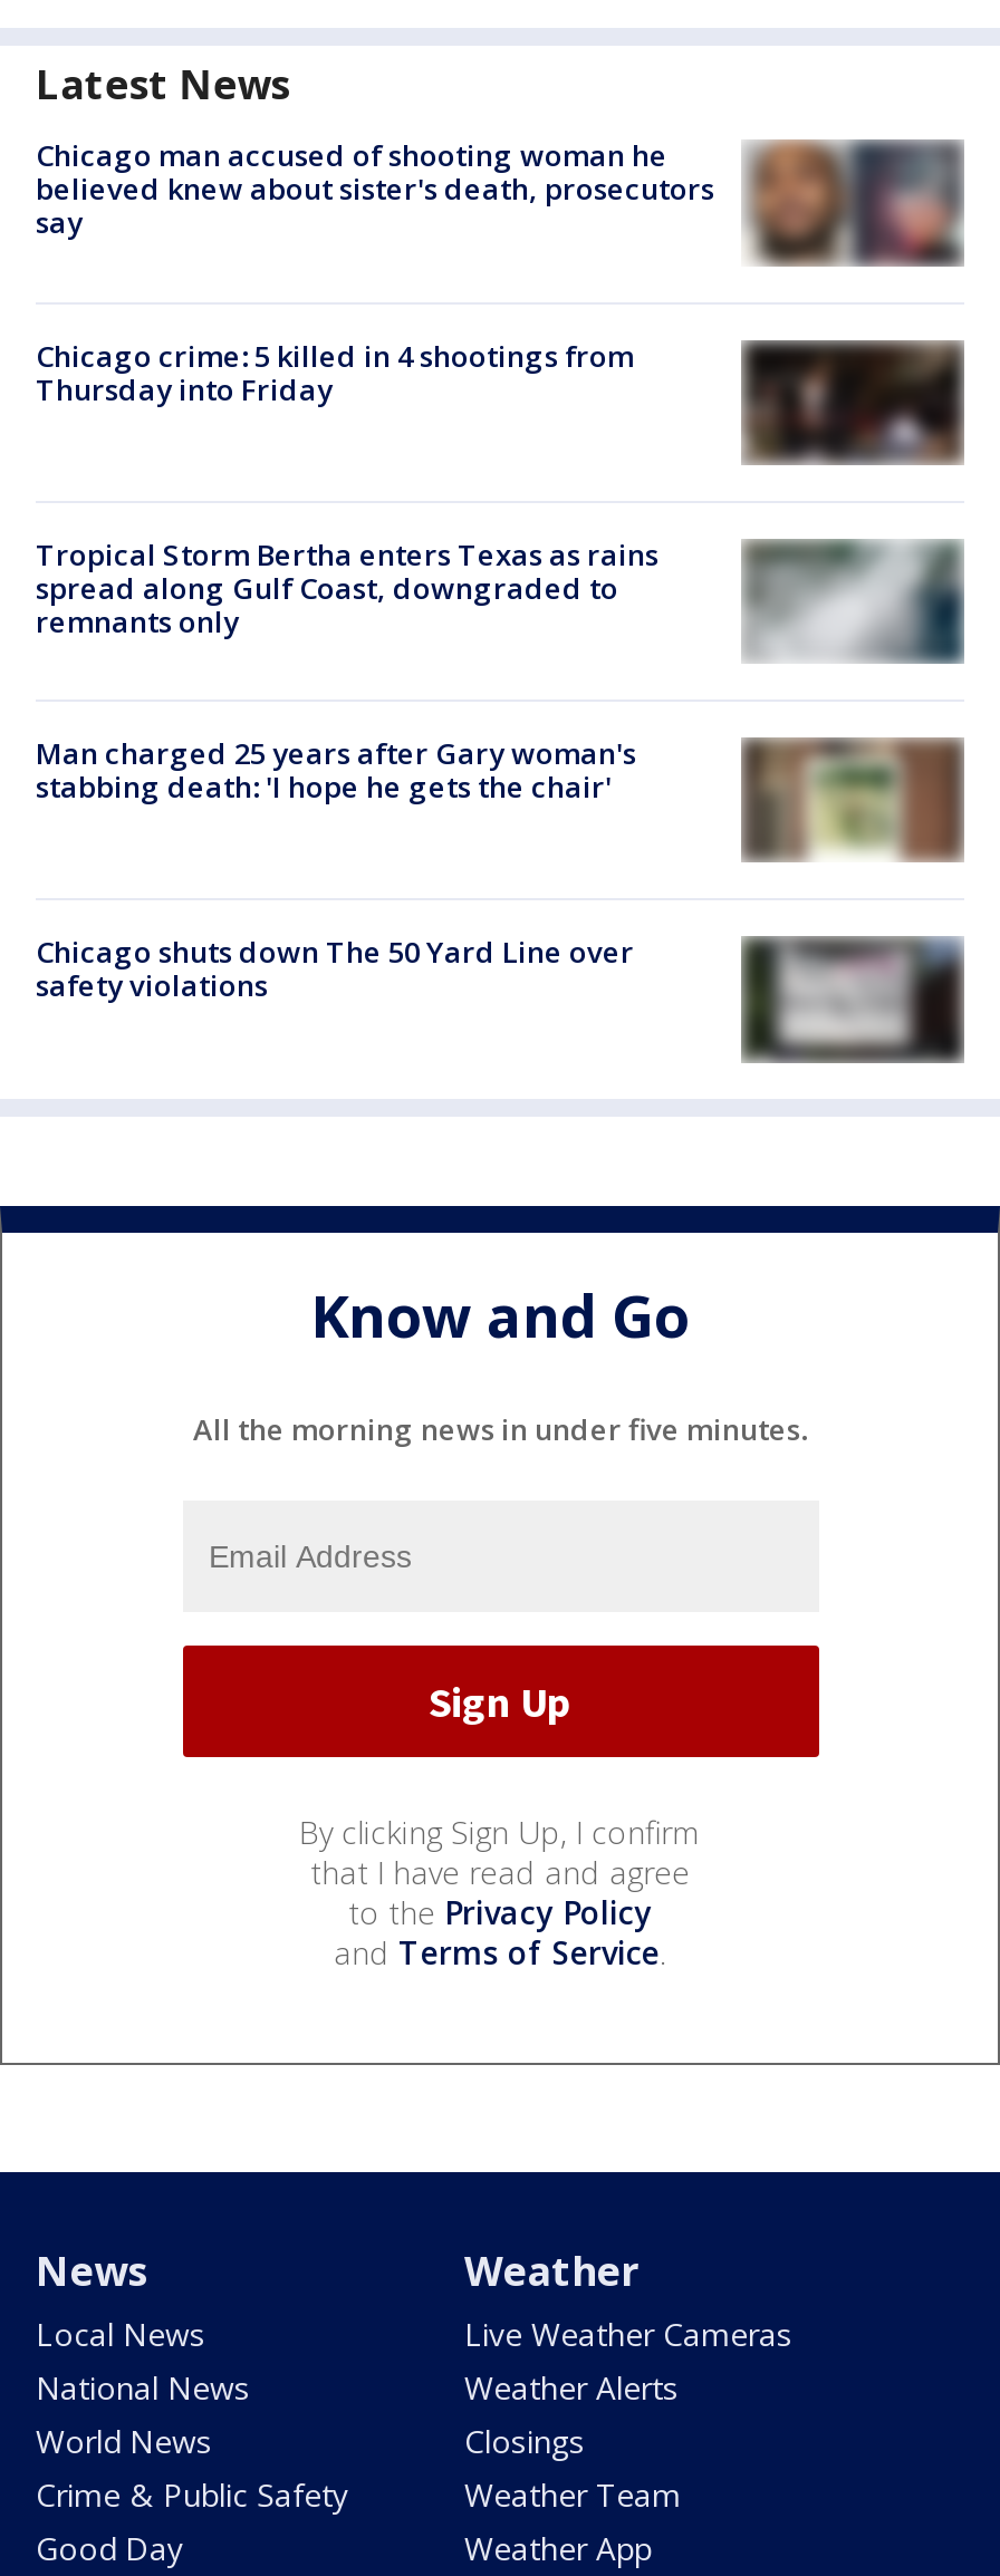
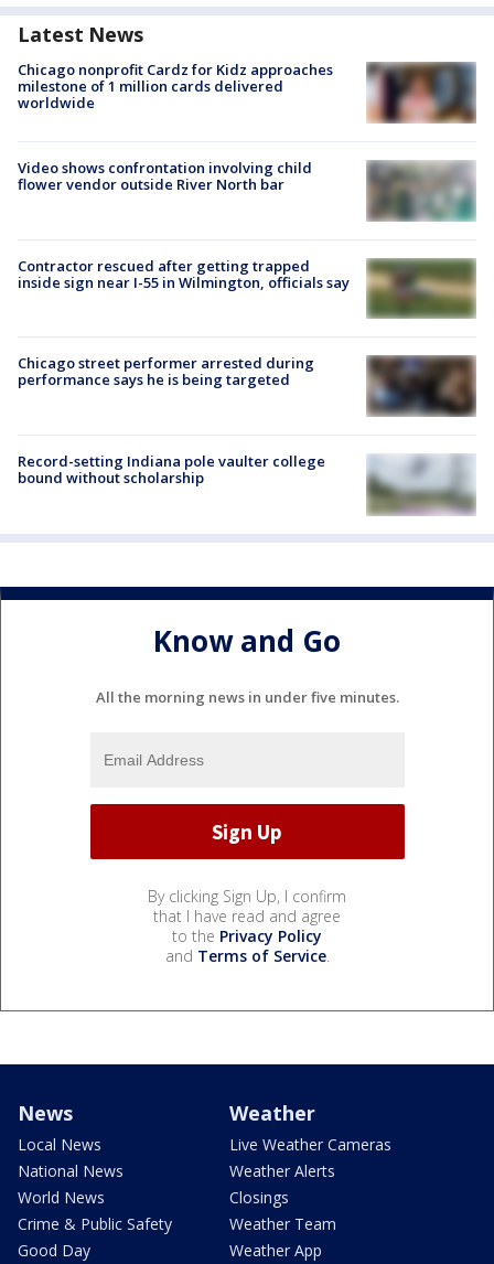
- [image]
- Chicago man accused of shooting woman he
- believed knew about sister's death, prosecutors
- say
+ [image]
+ Chicago nonprofit Cardz for Kidz approaches
+ milestone of 1 million cards delivered
+ worldwide

- Chicago crime: 5 killed in 4 shootings from
- Thursday into Friday
+ Video shows confrontation involving child
+ flower vendor outside River North bar

- [image]
+ [image]

- [image]
- Tropical Storm Bertha enters Texas as rains
- spread along Gulf Coast, downgraded to
- remnants only
+ [image]
+ Contractor rescued after getting trapped
+ inside sign near I-55 in Wilmington, officials say

- Man charged 25 years after Gary woman's
- stabbing death: 'I hope he gets the chair'
+ Chicago street performer arrested during
+ performance says he is being targeted

- [image]
+ [image]

- Chicago shuts down The 50 Yard Line over
- safety violations
+ Record-setting Indiana pole vaulter college
+ bound without scholarship

- [image]
+ [image]
